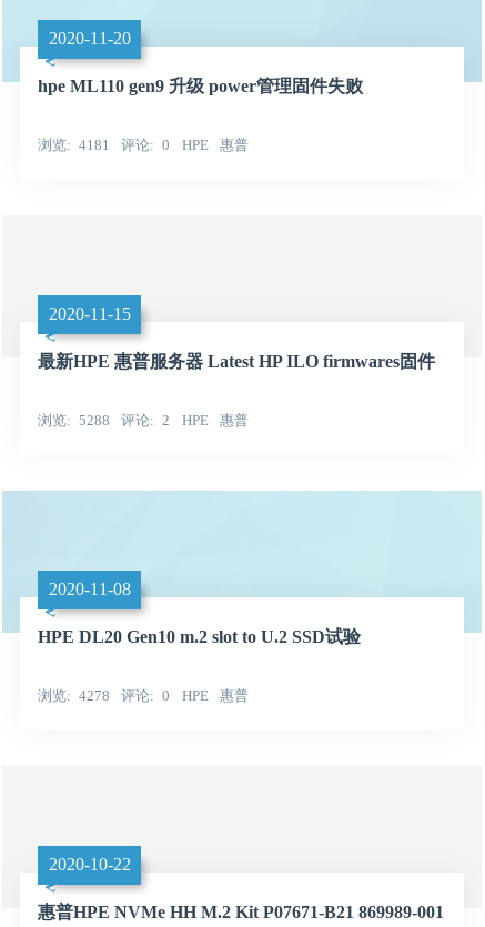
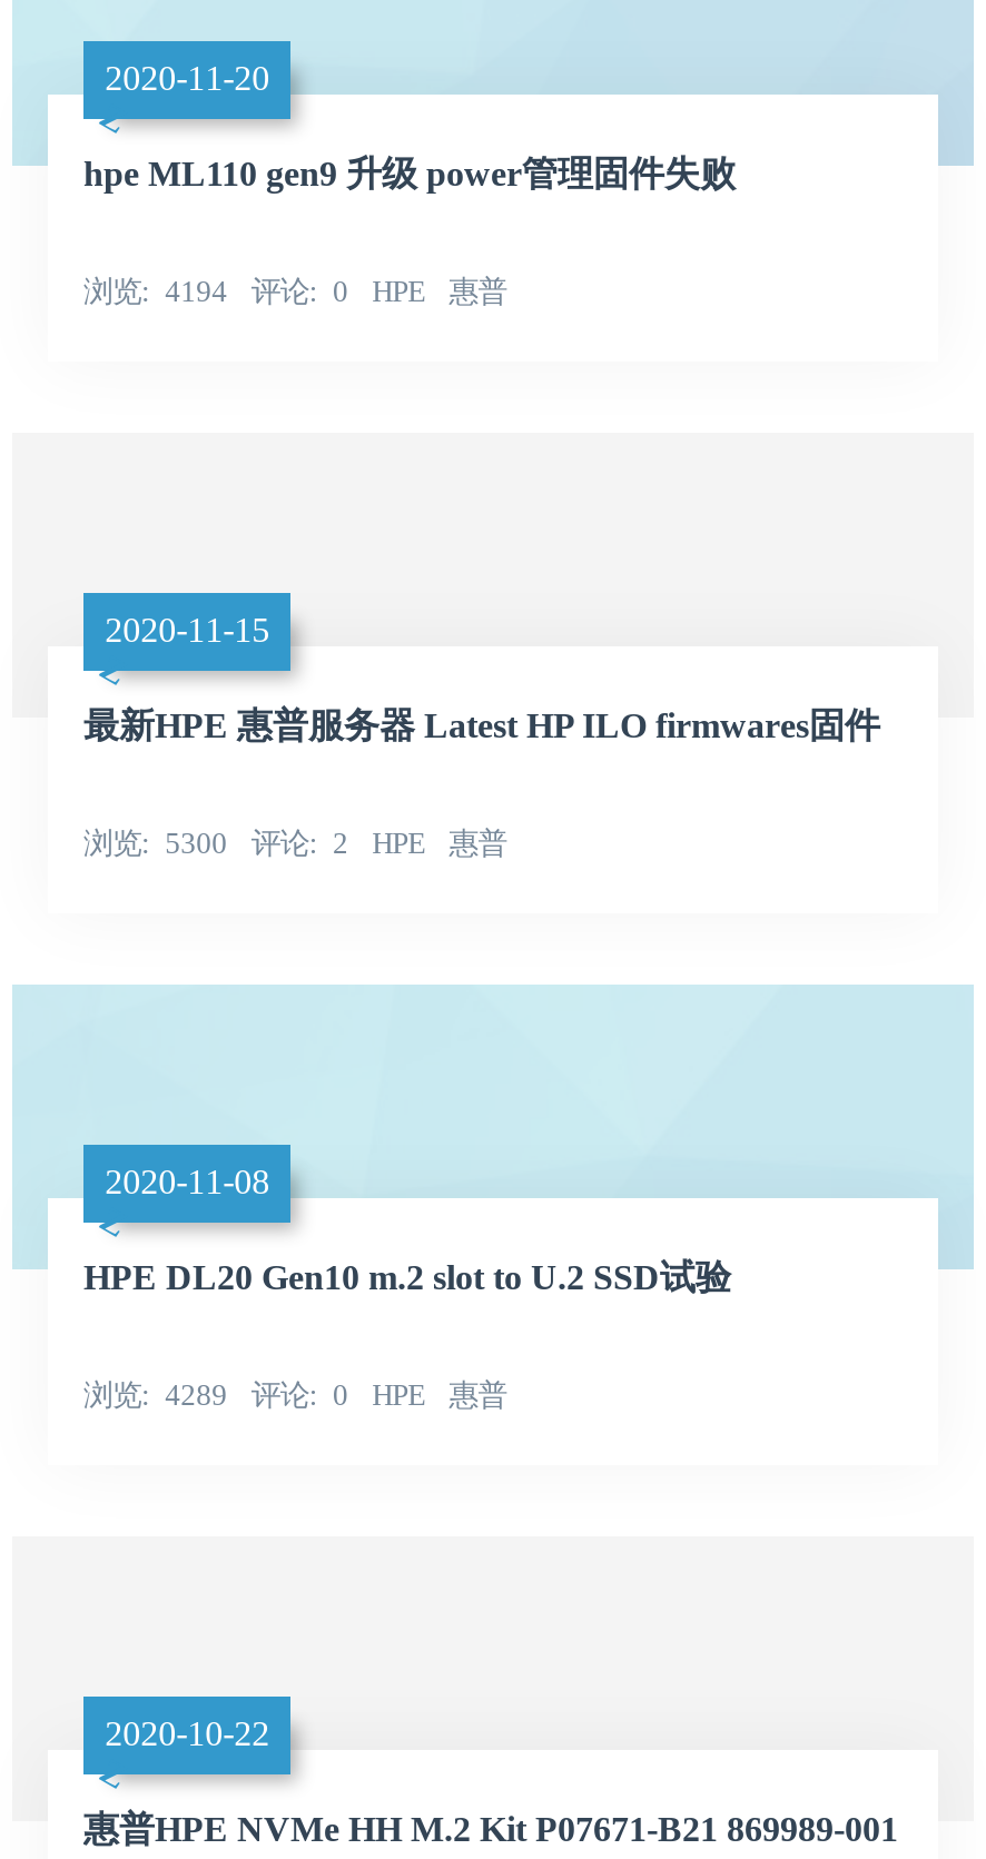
- 浏览 4181 评论 0 HPE 惠普
+ 浏览 4194 评论 0 HPE 惠普

- 浏览 5288 评论 2 HPE 惠普
+ 浏览 5300 评论 2 HPE 惠普

- 浏览 4278 评论 0 HPE 惠普
+ 浏览 4289 评论 0 HPE 惠普
